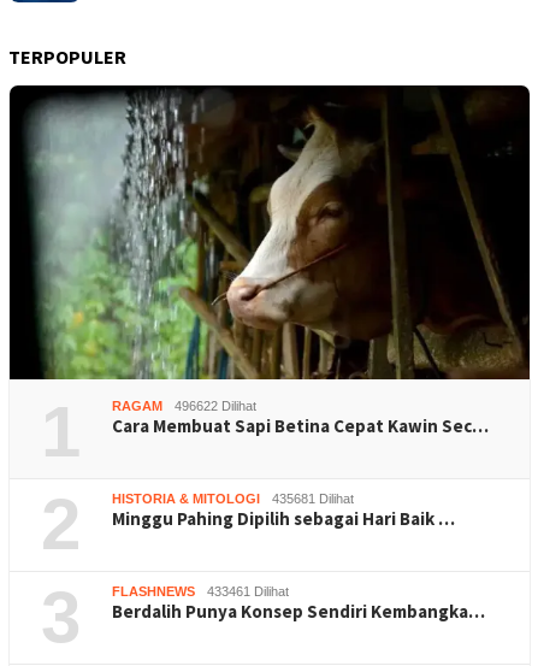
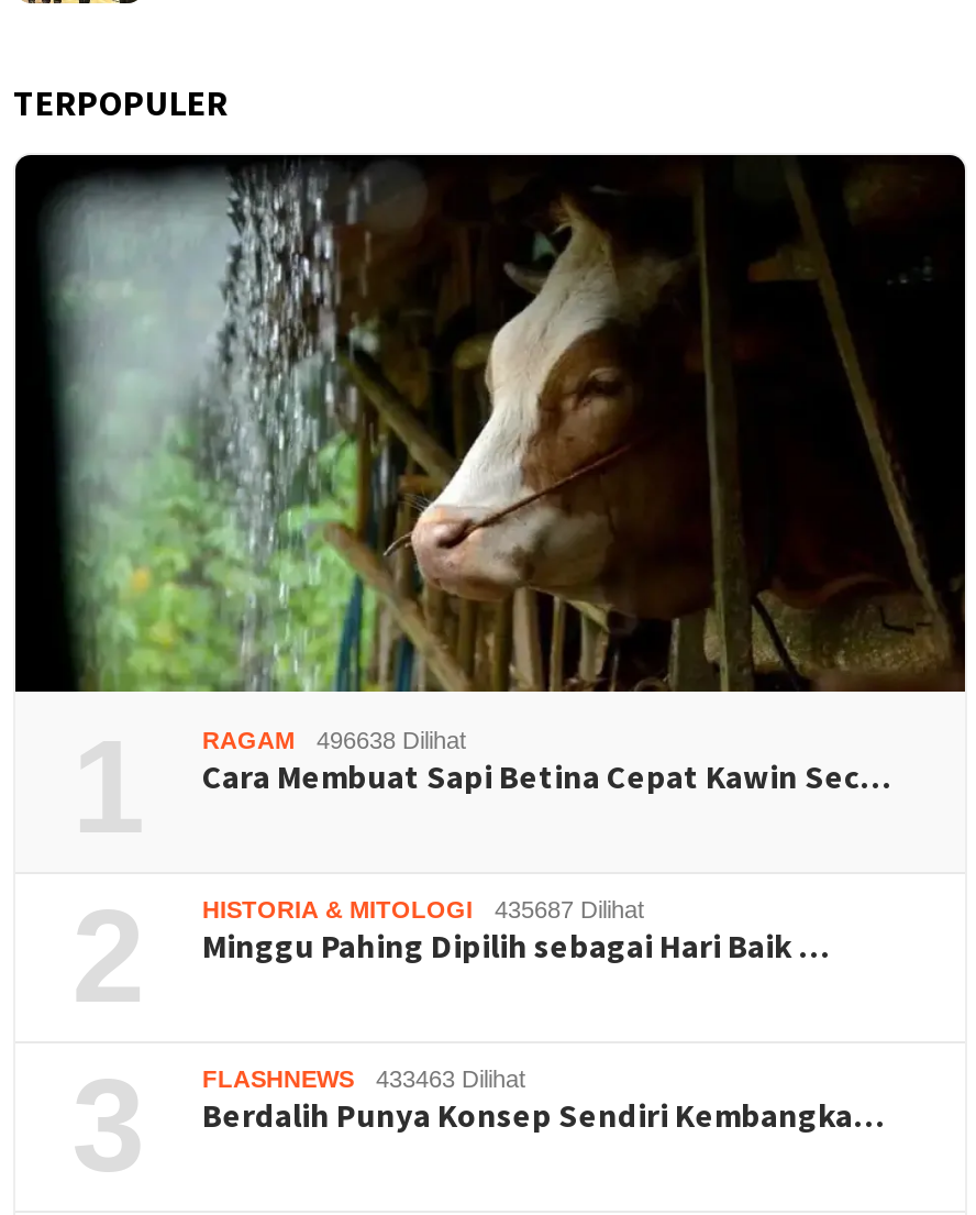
- RAGAM 496622 Dilihat
+ RAGAM 496638 Dilihat

- HISTORIA & MITOLOGI 435681 Dilihat
+ HISTORIA & MITOLOGI 435687 Dilihat

- FLASHNEWS 433461 Dilihat
+ FLASHNEWS 433463 Dilihat
